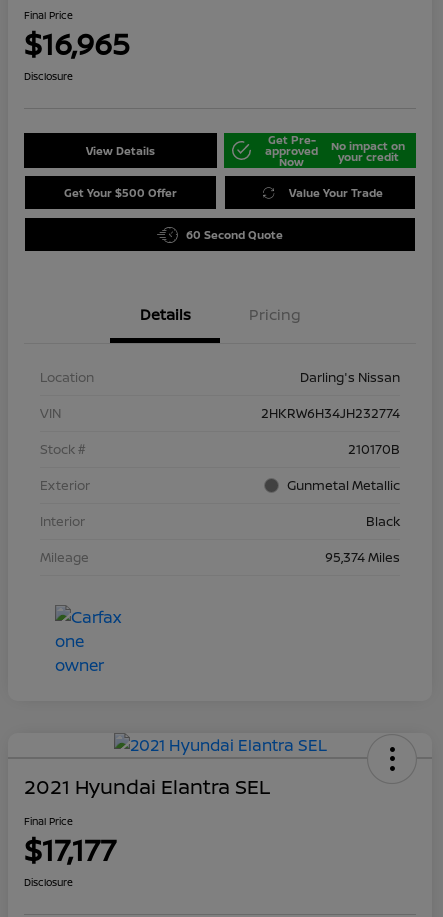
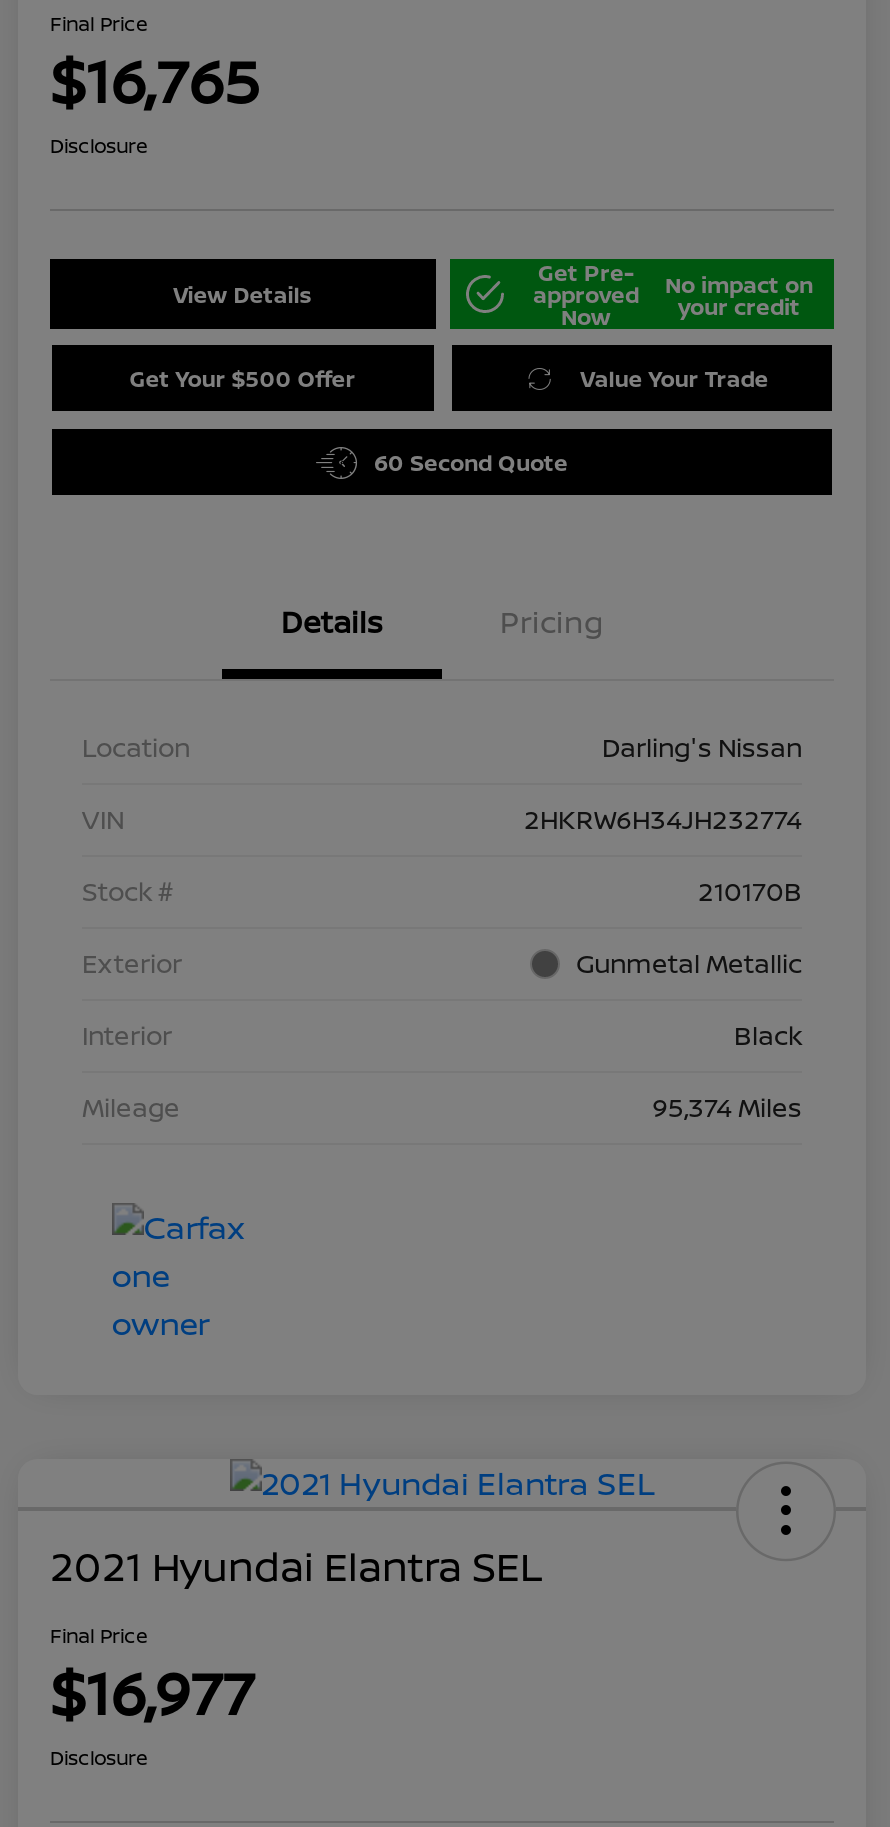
- $16,965
+ $16,765

- $17,177
+ $16,977
